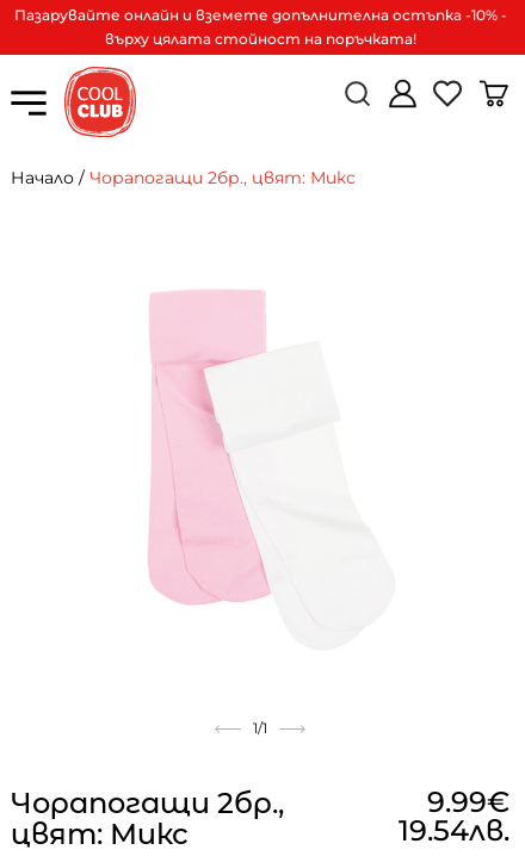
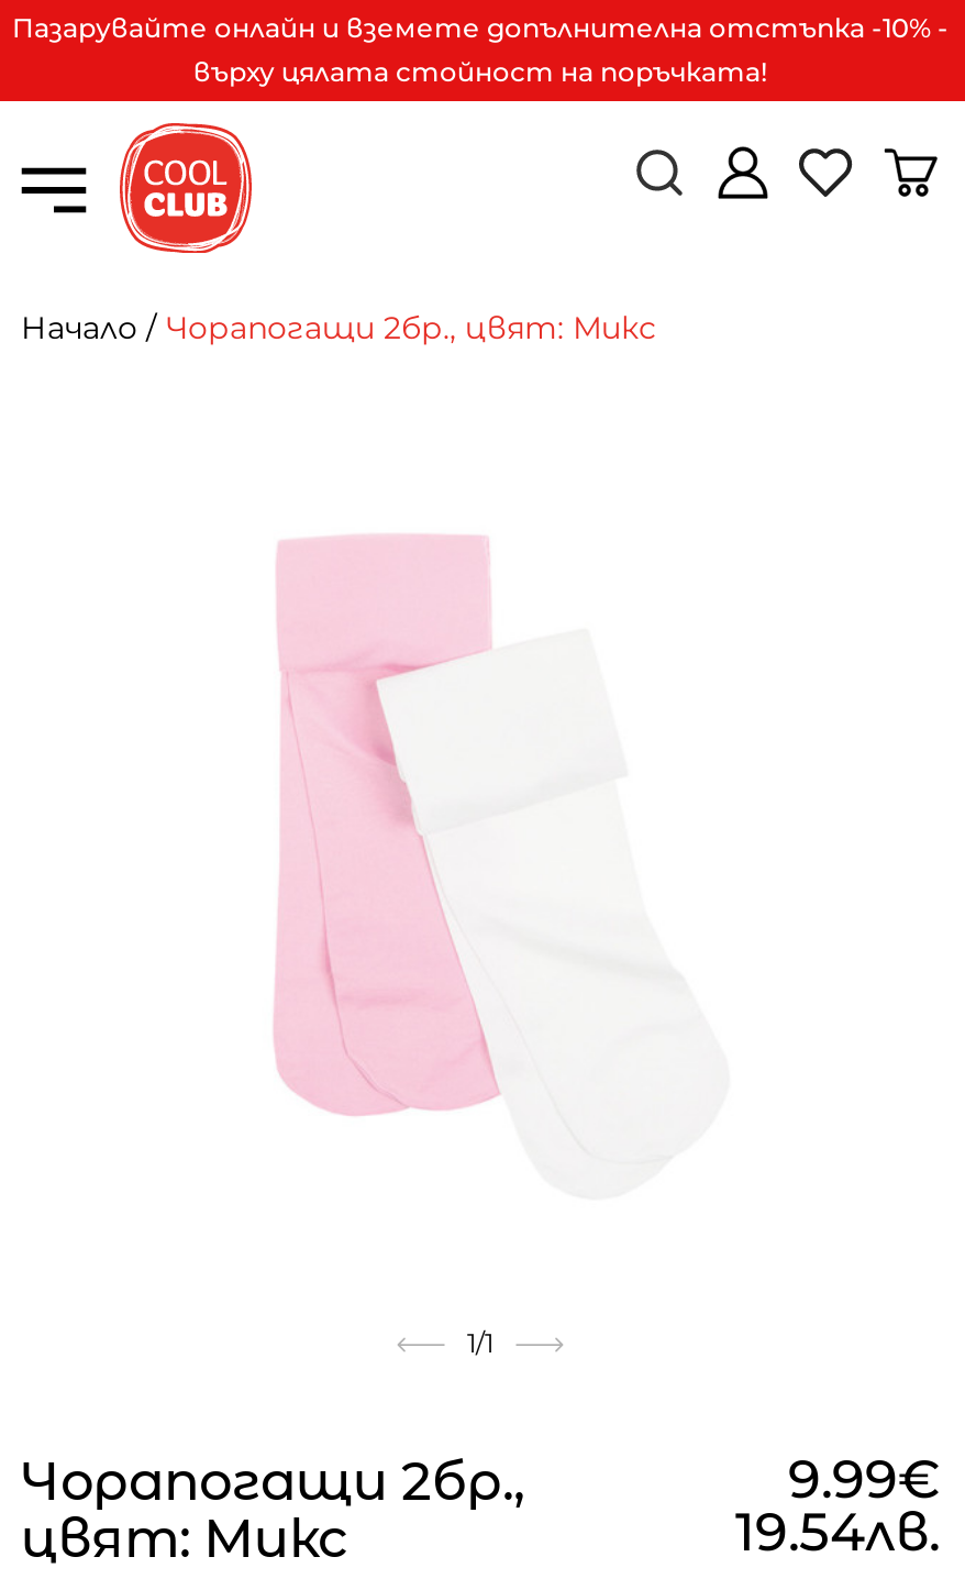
- Пазарувайте онлайн и вземете допълнителна остъпка -10% -
+ Пазарувайте онлайн и вземете допълнителна отстъпка -10% -
